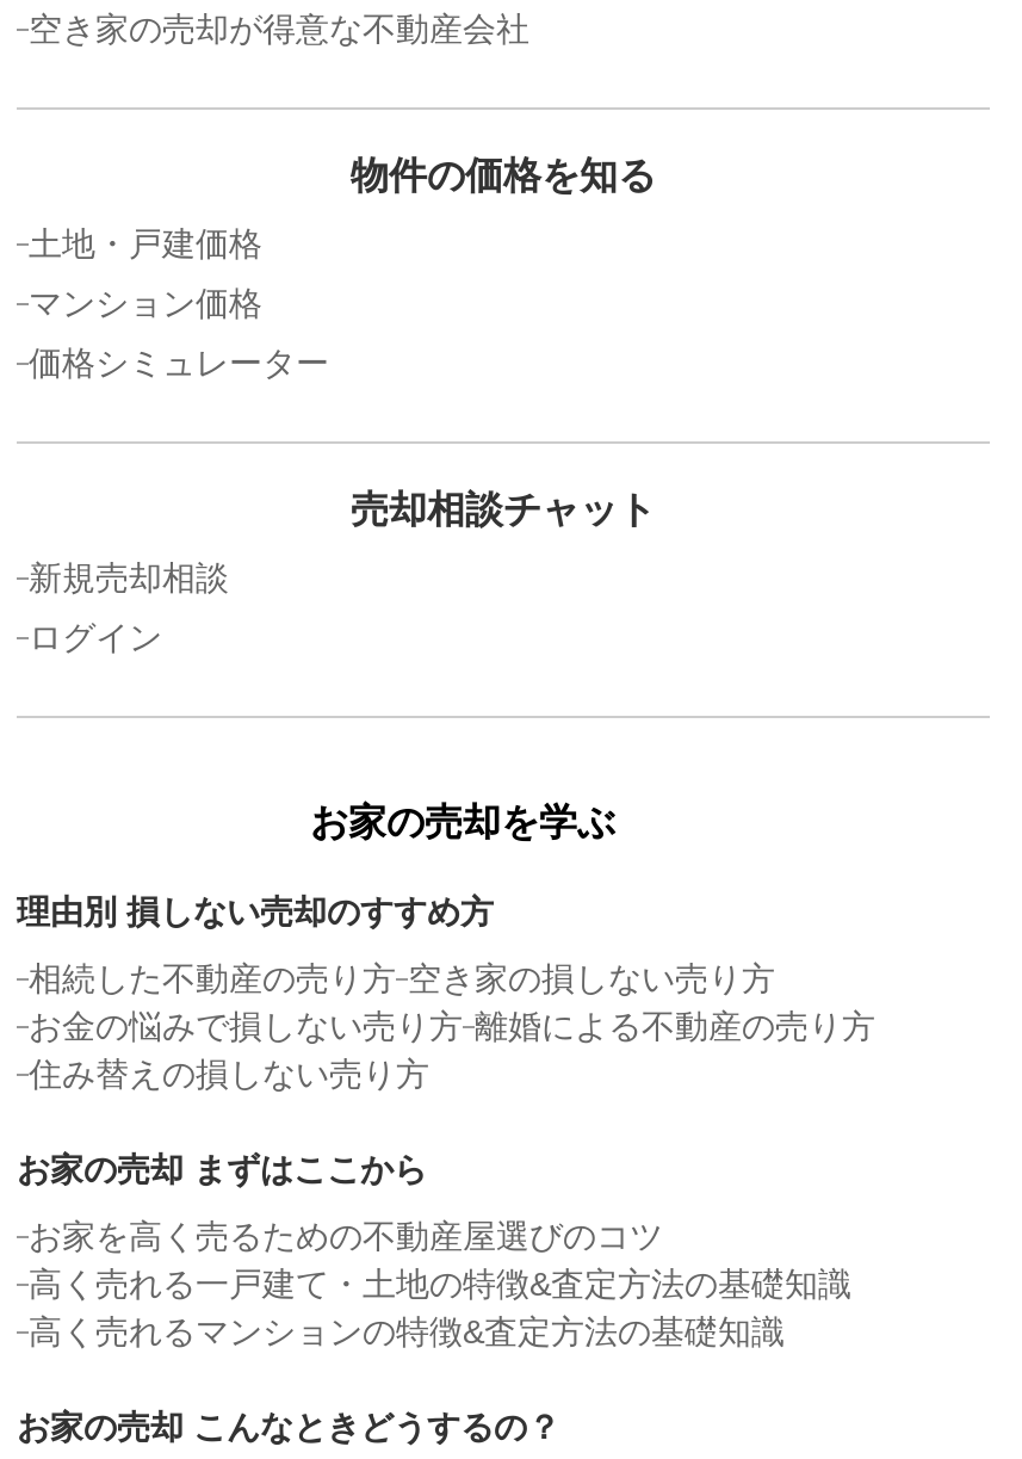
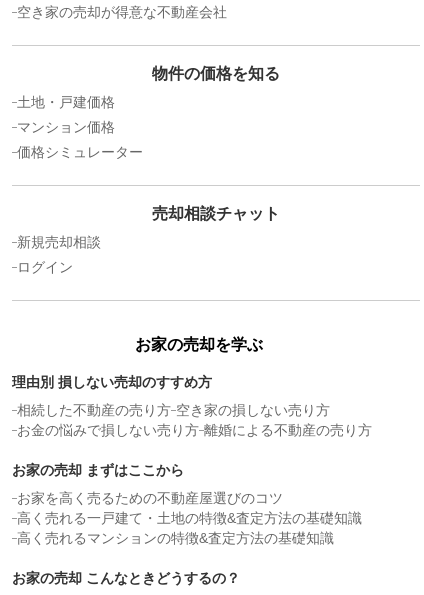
- 住み替えの損しない売り方
